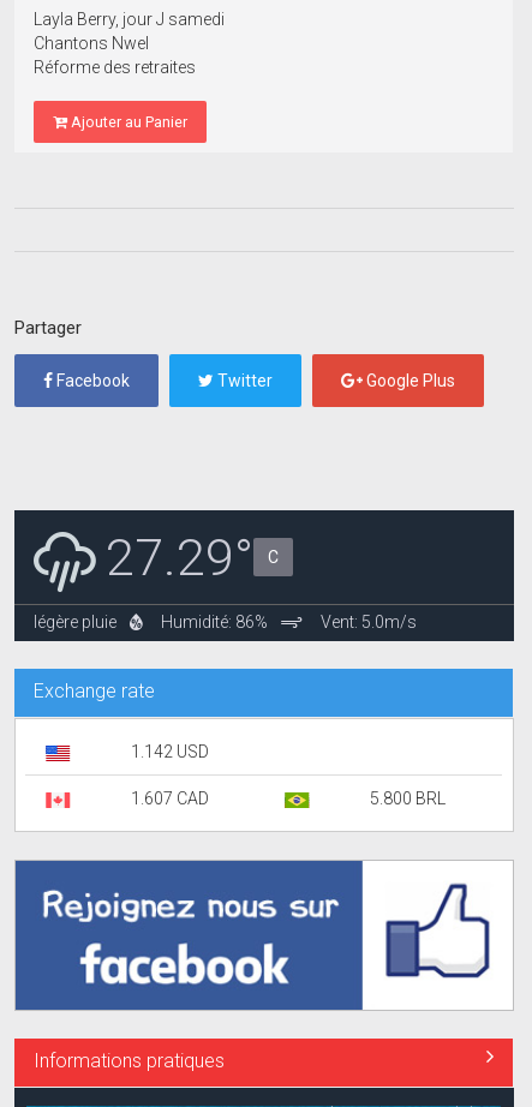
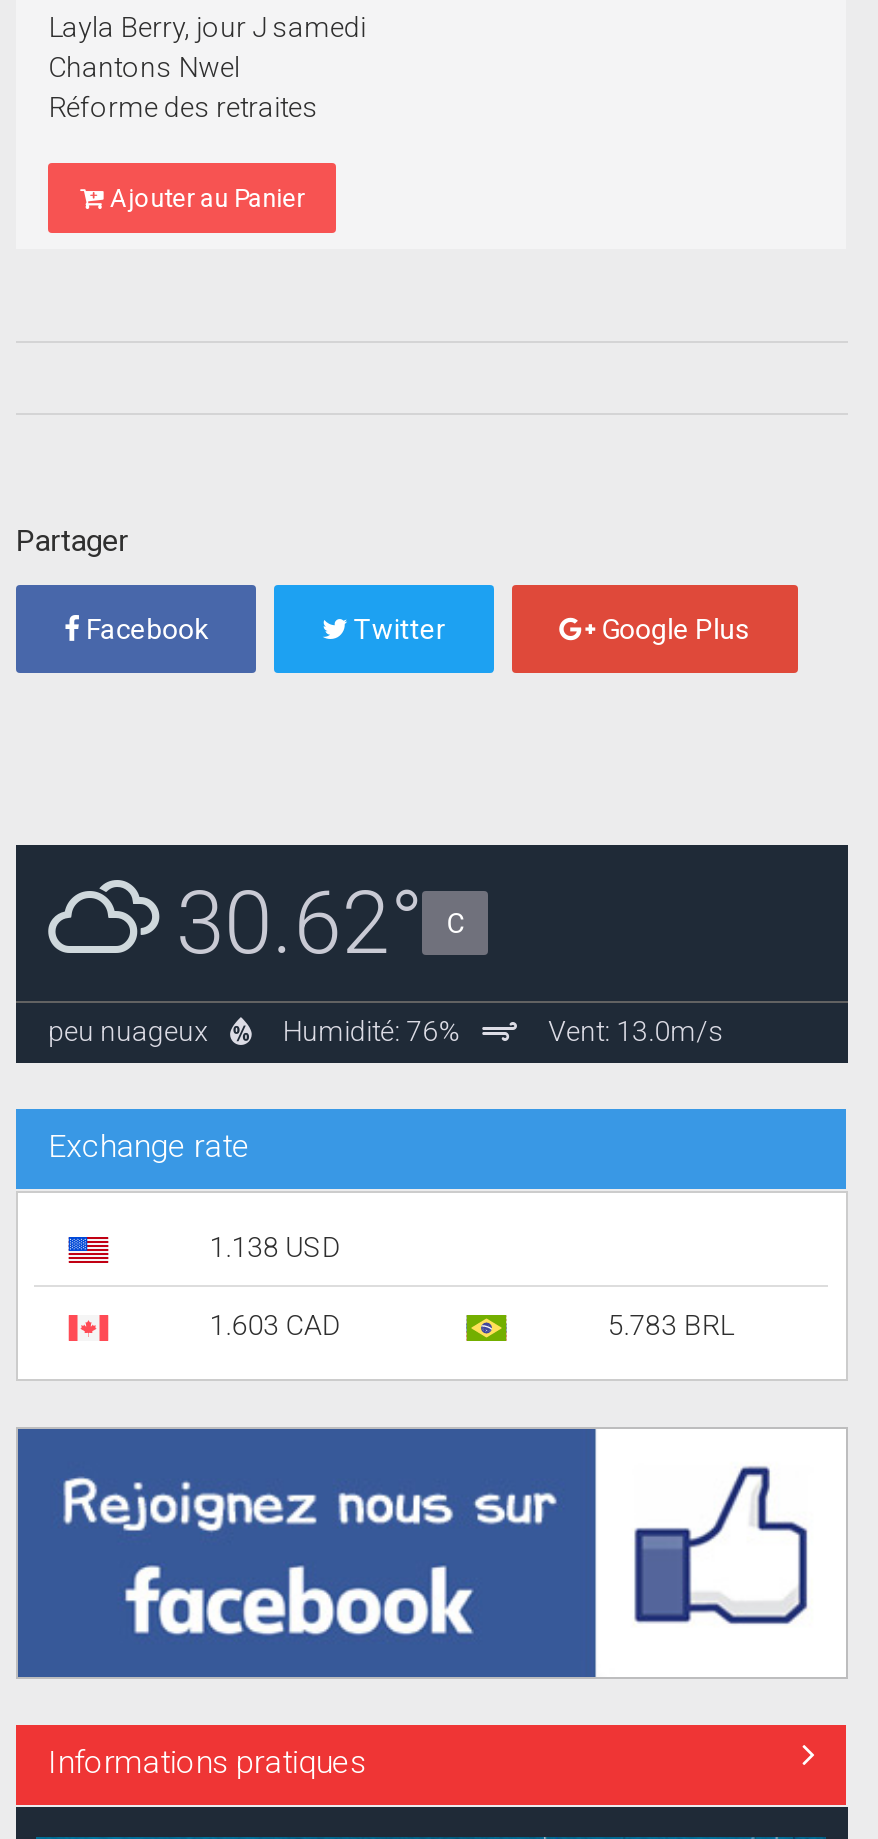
- [image]
- légère pluie
- Humidité: 86%
- Vent: 5.0m/s
+ [image]
+ peu nuageux
+ Humidité: 76%
+ Vent: 13.0m/s

- 27.29° C
+ 30.62° C

- 1.142 USD
+ 1.138 USD

- 1.607 CAD
+ 1.603 CAD

- 5.800 BRL
+ 5.783 BRL
